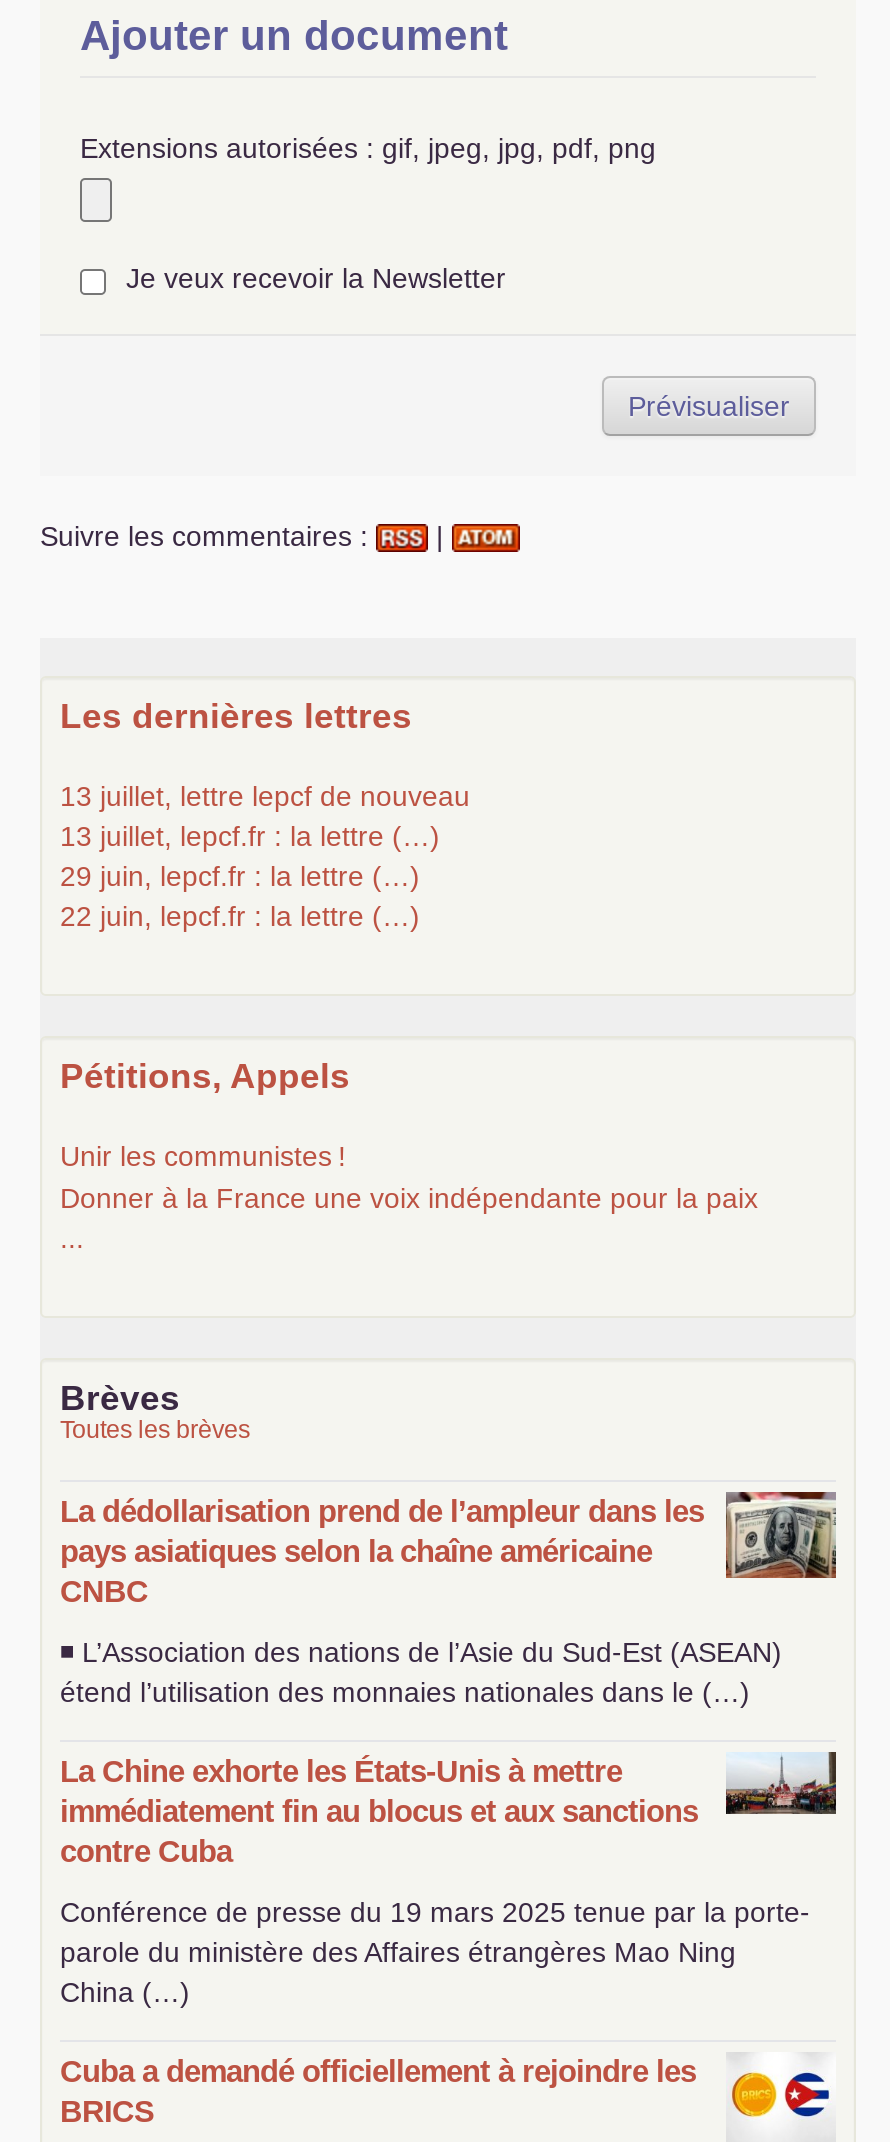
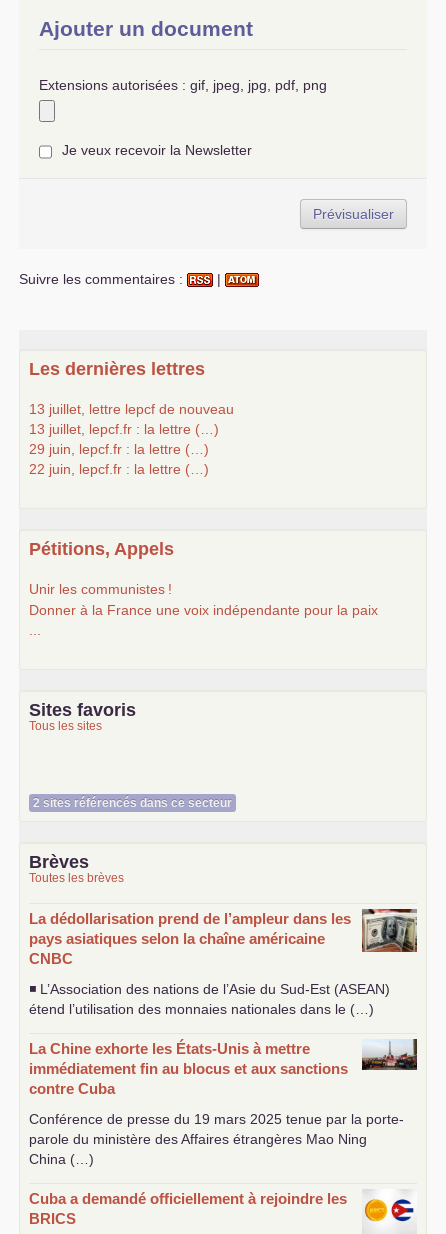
+ Sites favoris
+ Tous les sites

+ 2 sites référencés dans ce secteur
